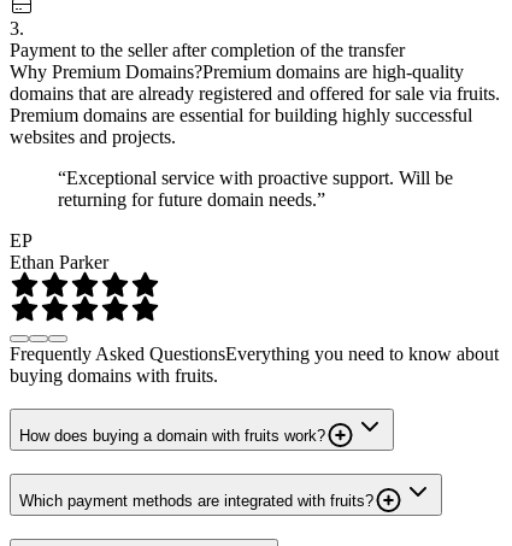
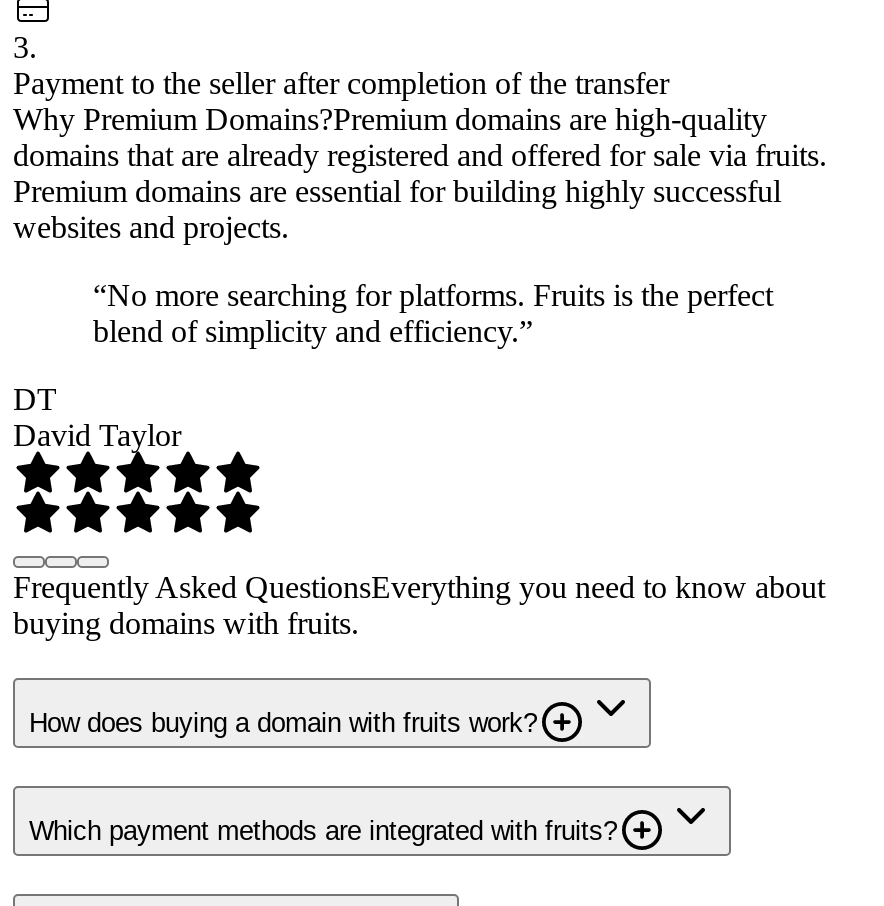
- “Exceptional service with proactive support. Will be
- returning for future domain needs.”
+ “No more searching for platforms. Fruits is the perfect
+ blend of simplicity and efficiency.”

- EP
- Ethan Parker
+ DT
+ David Taylor
